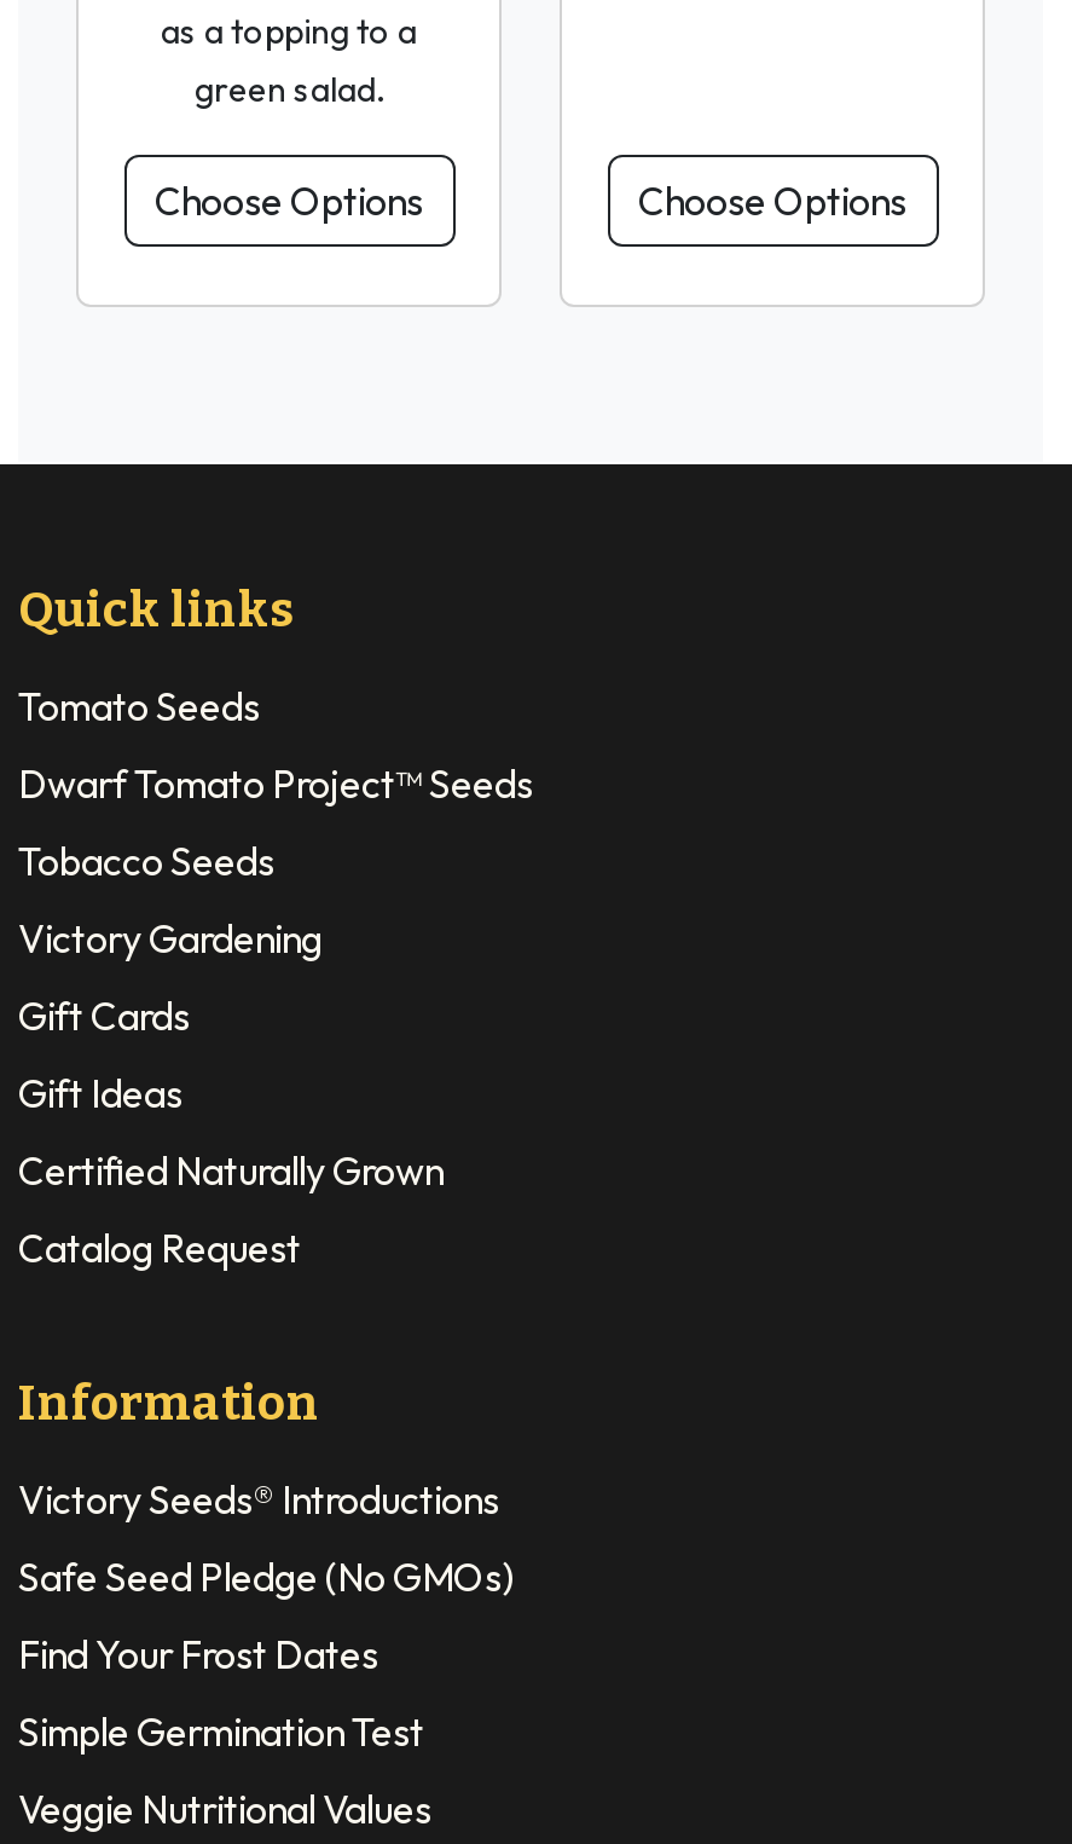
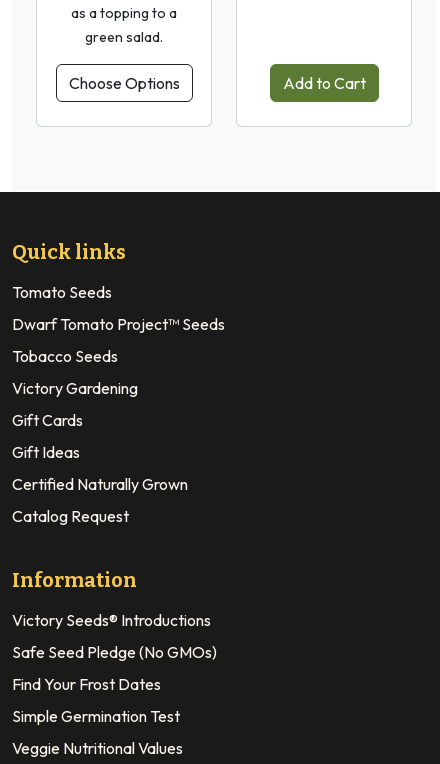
- Choose Options
+ Add to Cart
